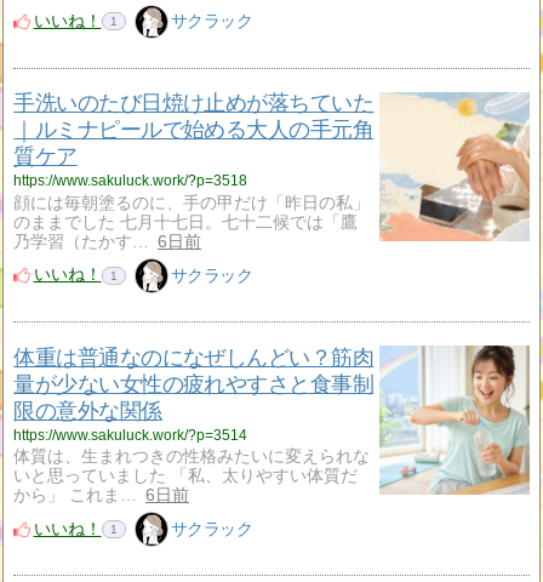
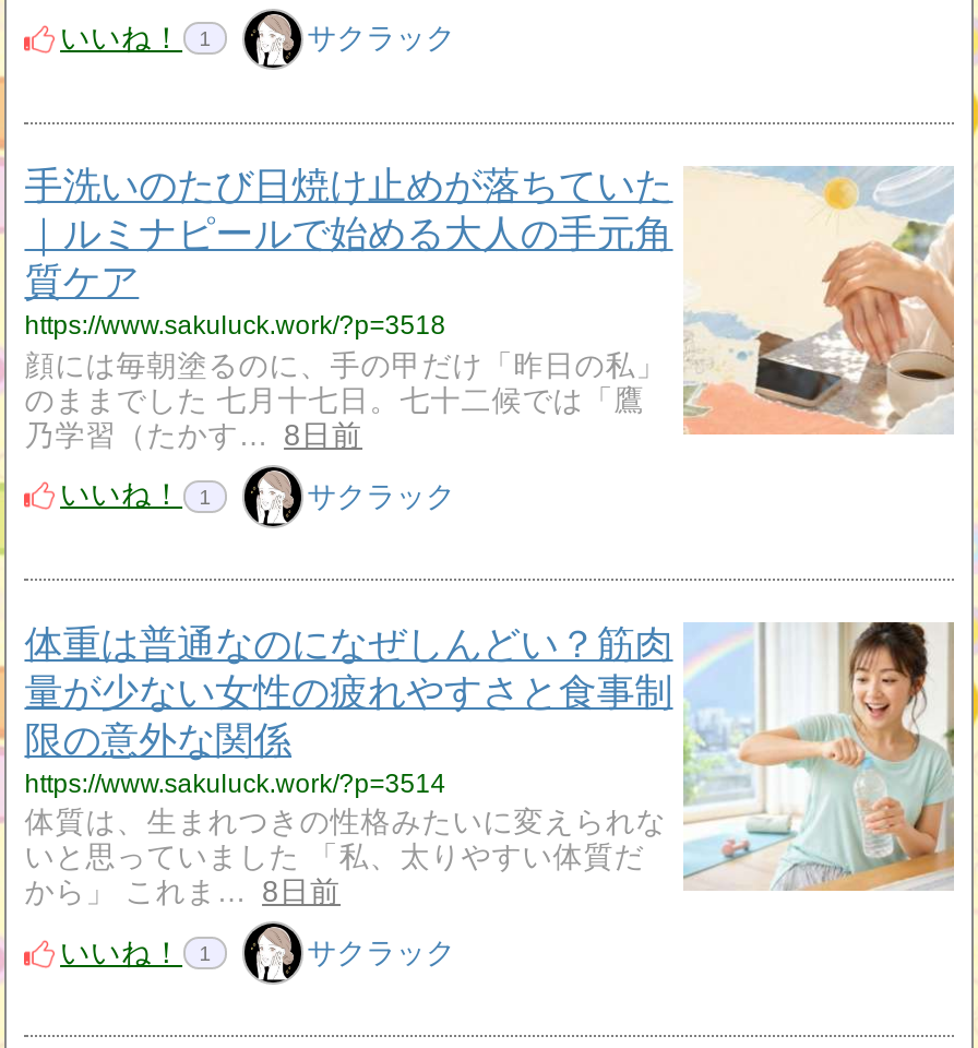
- 乃学習（たかす… 6日前
+ 乃学習（たかす… 8日前

- から」 これま… 6日前
+ から」 これま… 8日前
